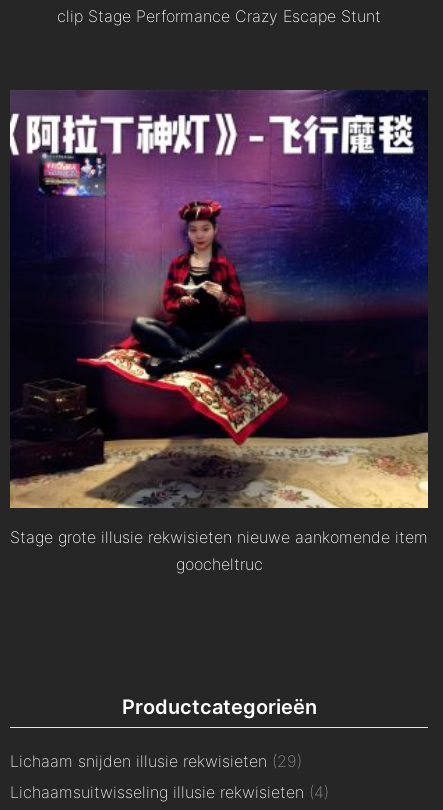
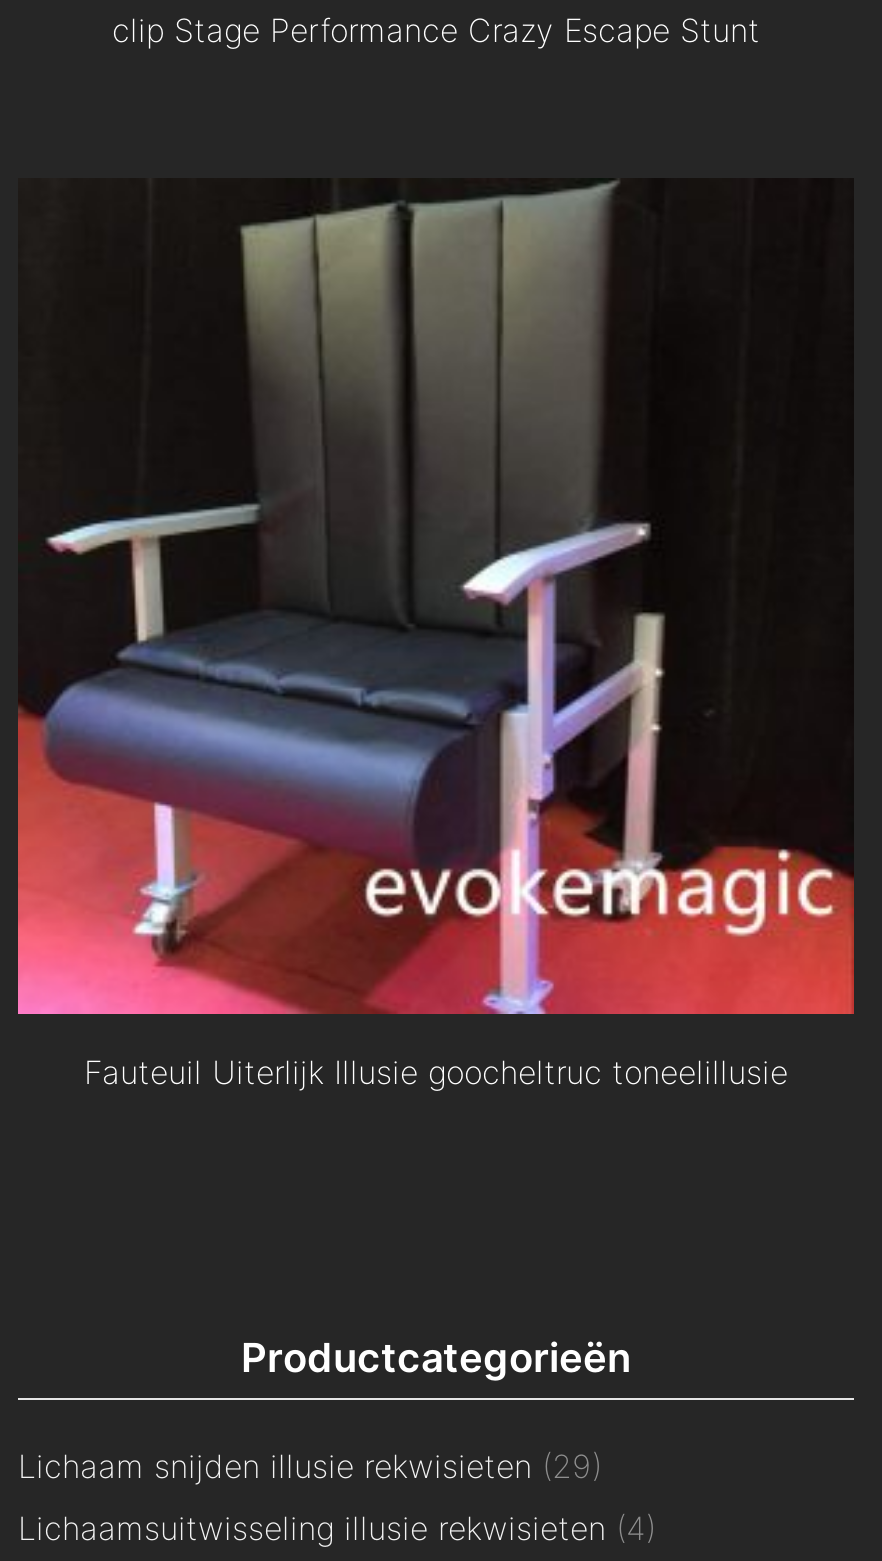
- [image]
- Stage grote illusie rekwisieten nieuwe aankomende item
- goocheltruc
+ [image]
+ Fauteuil Uiterlijk Illusie goocheltruc toneelillusie
